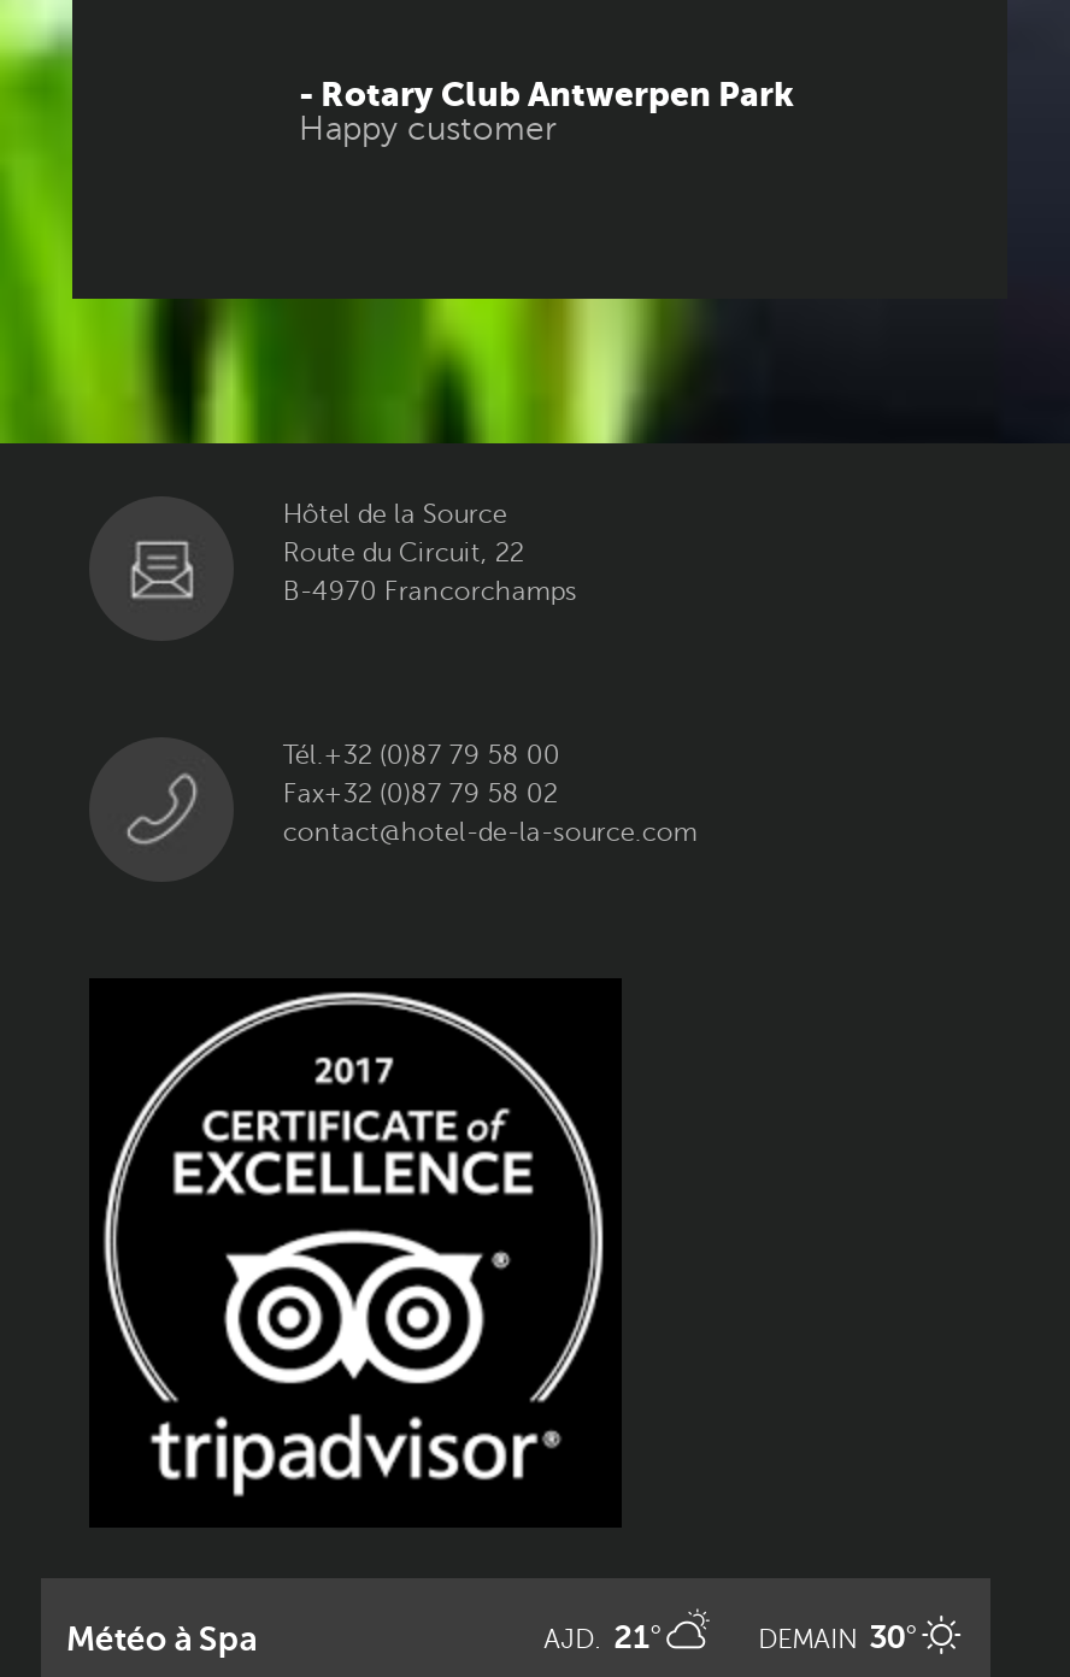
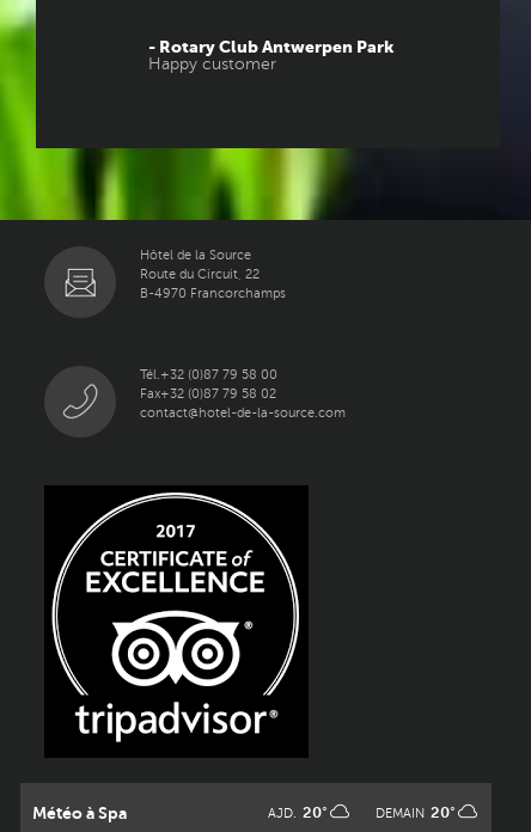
- AJD. 21
+ AJD. 20

- DEMAIN 30
+ DEMAIN 20
